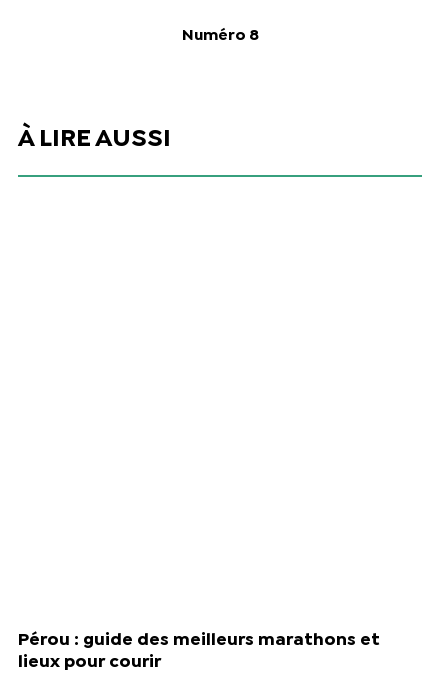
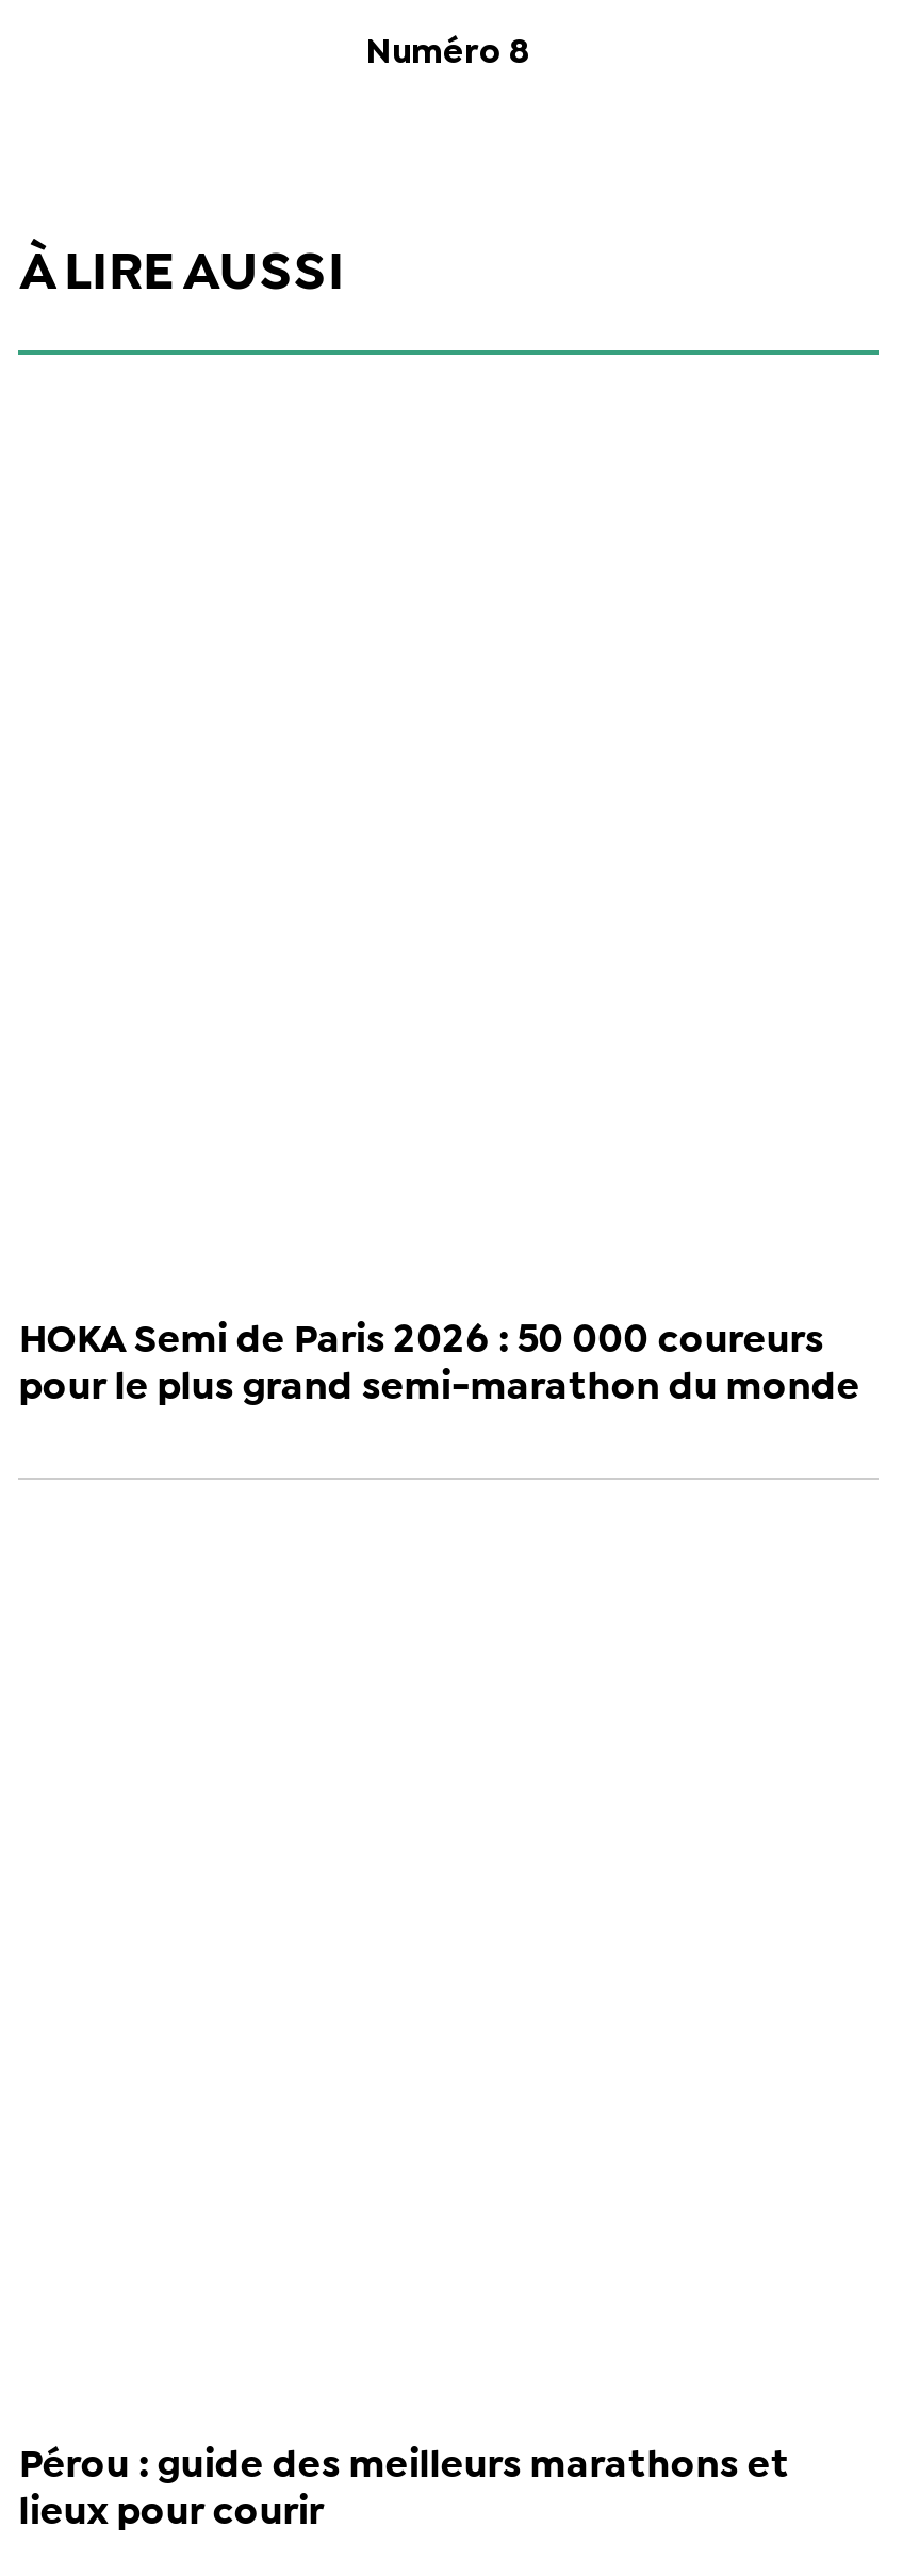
+ HOKA Semi de Paris 2026 : 50 000 coureurs
+ pour le plus grand semi-marathon du monde
